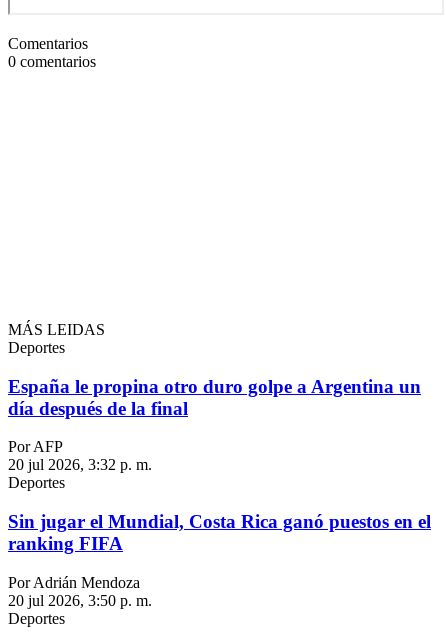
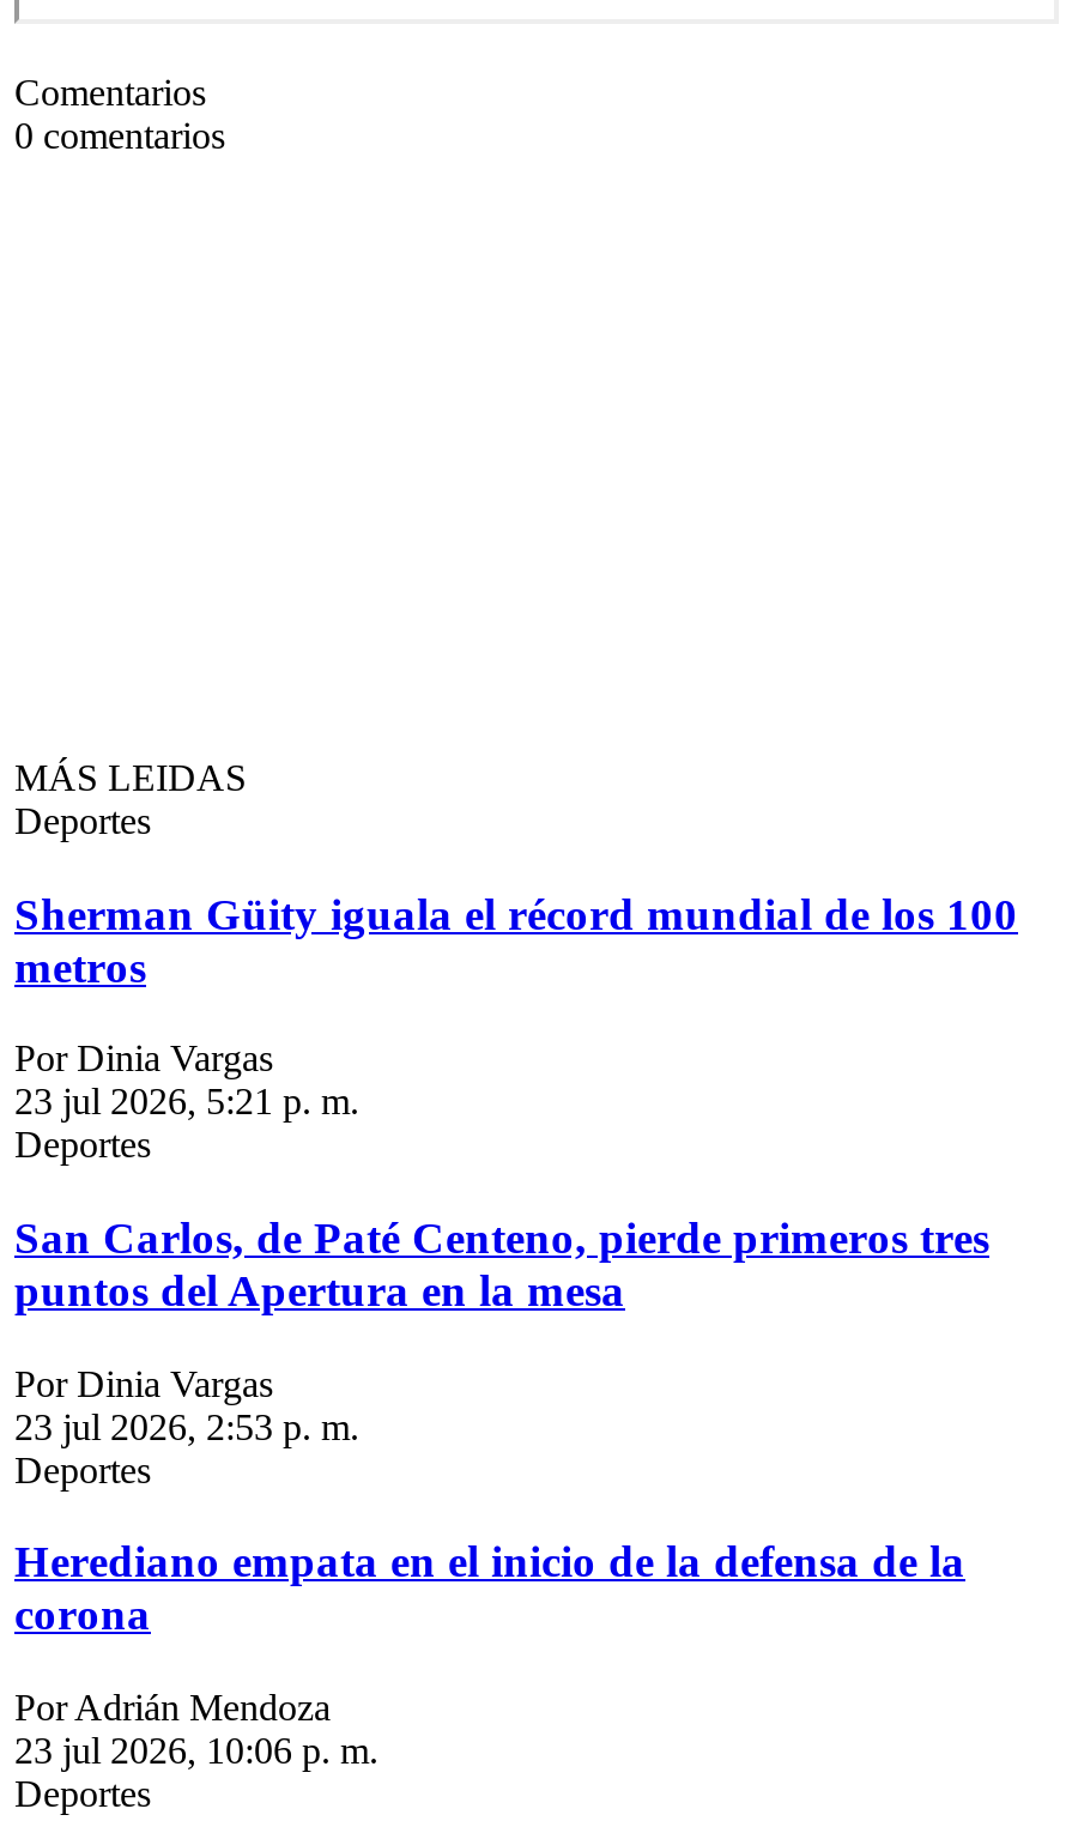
- España le propina otro duro golpe a Argentina un
- día después de la final
+ Sherman Güity iguala el récord mundial de los 100
+ metros

- Por AFP
- 20 jul 2026, 3:32 p. m.
+ Por Dinia Vargas
+ 23 jul 2026, 5:21 p. m.

- Sin jugar el Mundial, Costa Rica ganó puestos en el
- ranking FIFA
+ San Carlos, de Paté Centeno, pierde primeros tres
+ puntos del Apertura en la mesa
+ Por Dinia Vargas
+ 23 jul 2026, 2:53 p. m.
+ Deportes
+ Herediano empata en el inicio de la defensa de la
+ corona

- 20 jul 2026, 3:50 p. m.
+ 23 jul 2026, 10:06 p. m.
